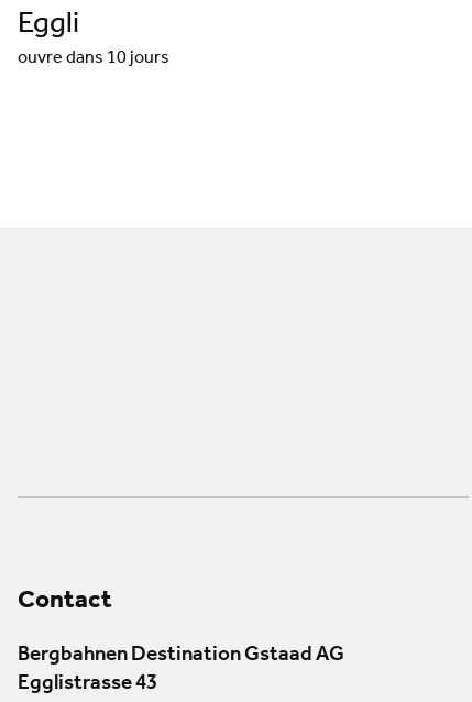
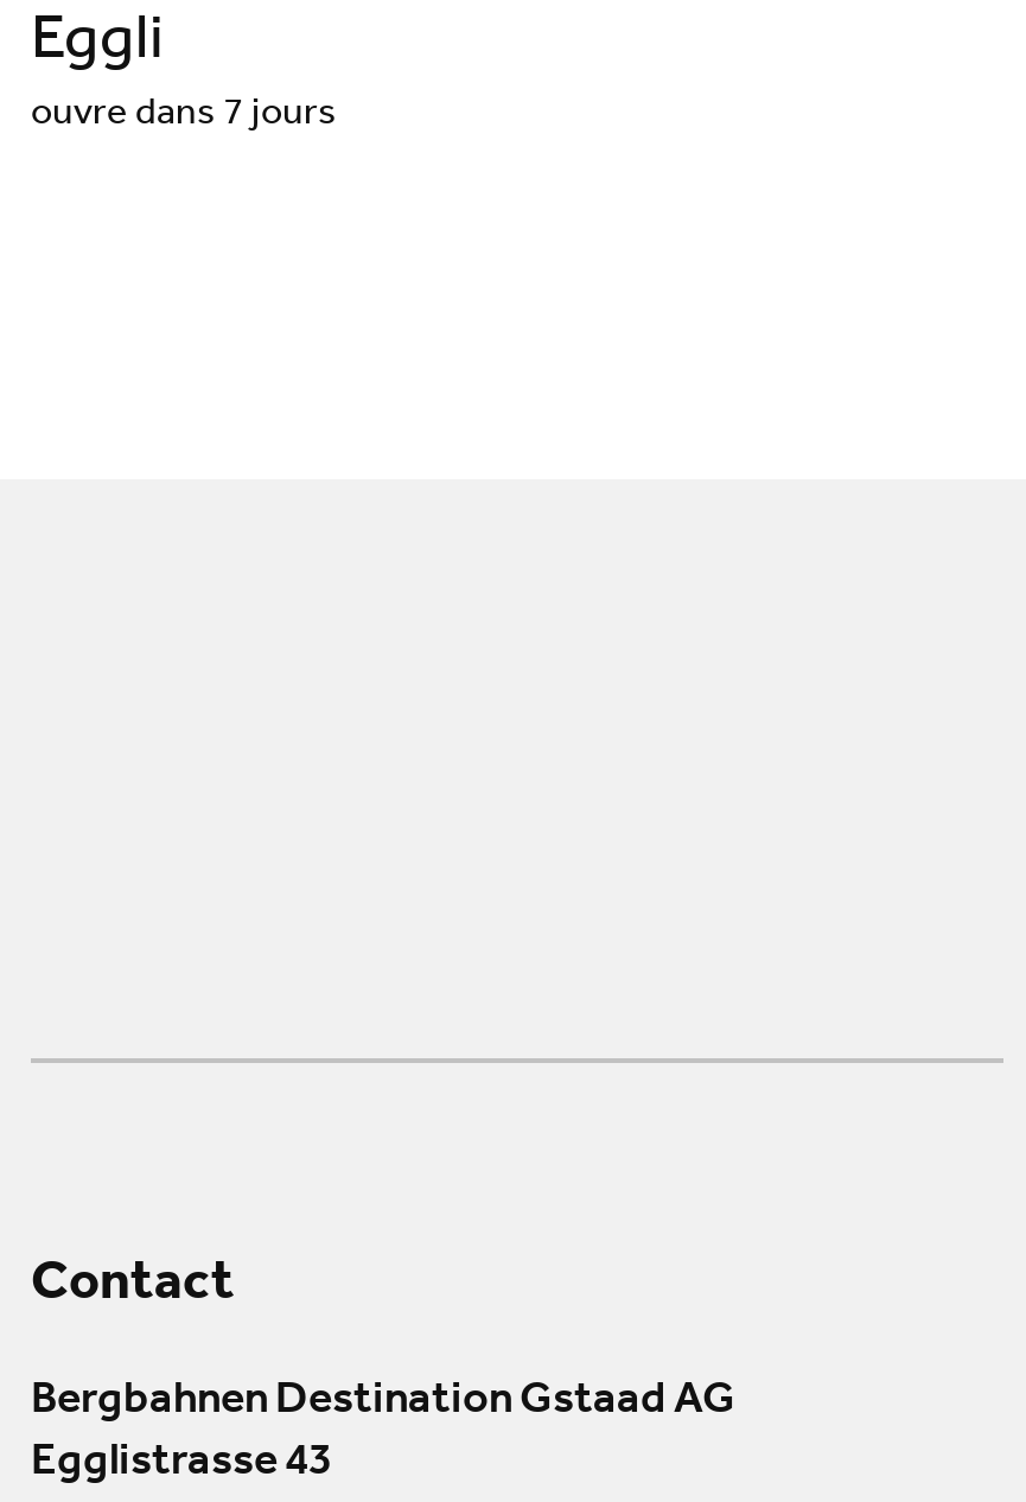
- ouvre dans 10 jours
+ ouvre dans 7 jours
